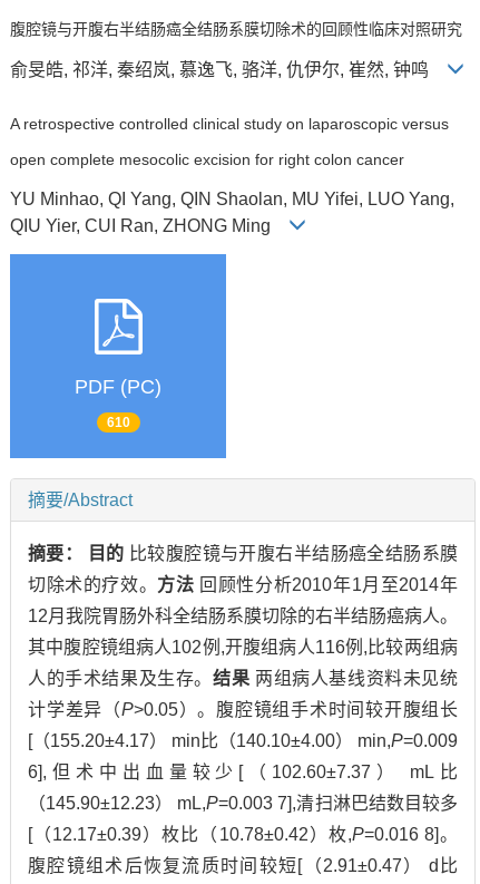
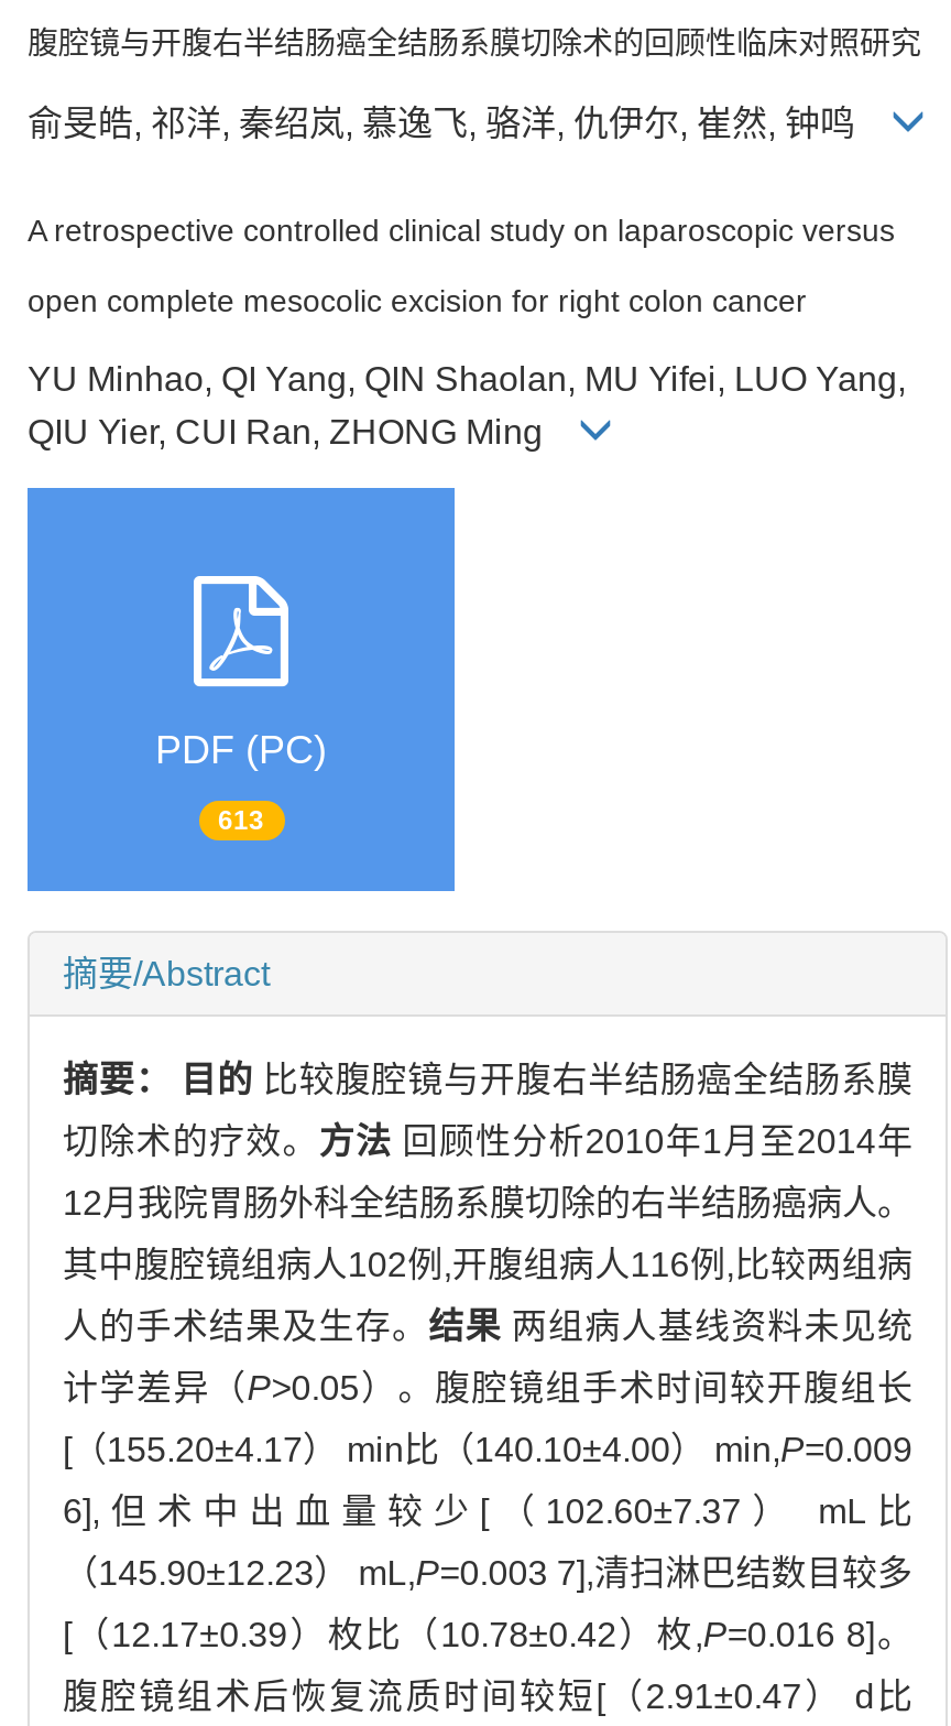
- 610
+ 613
